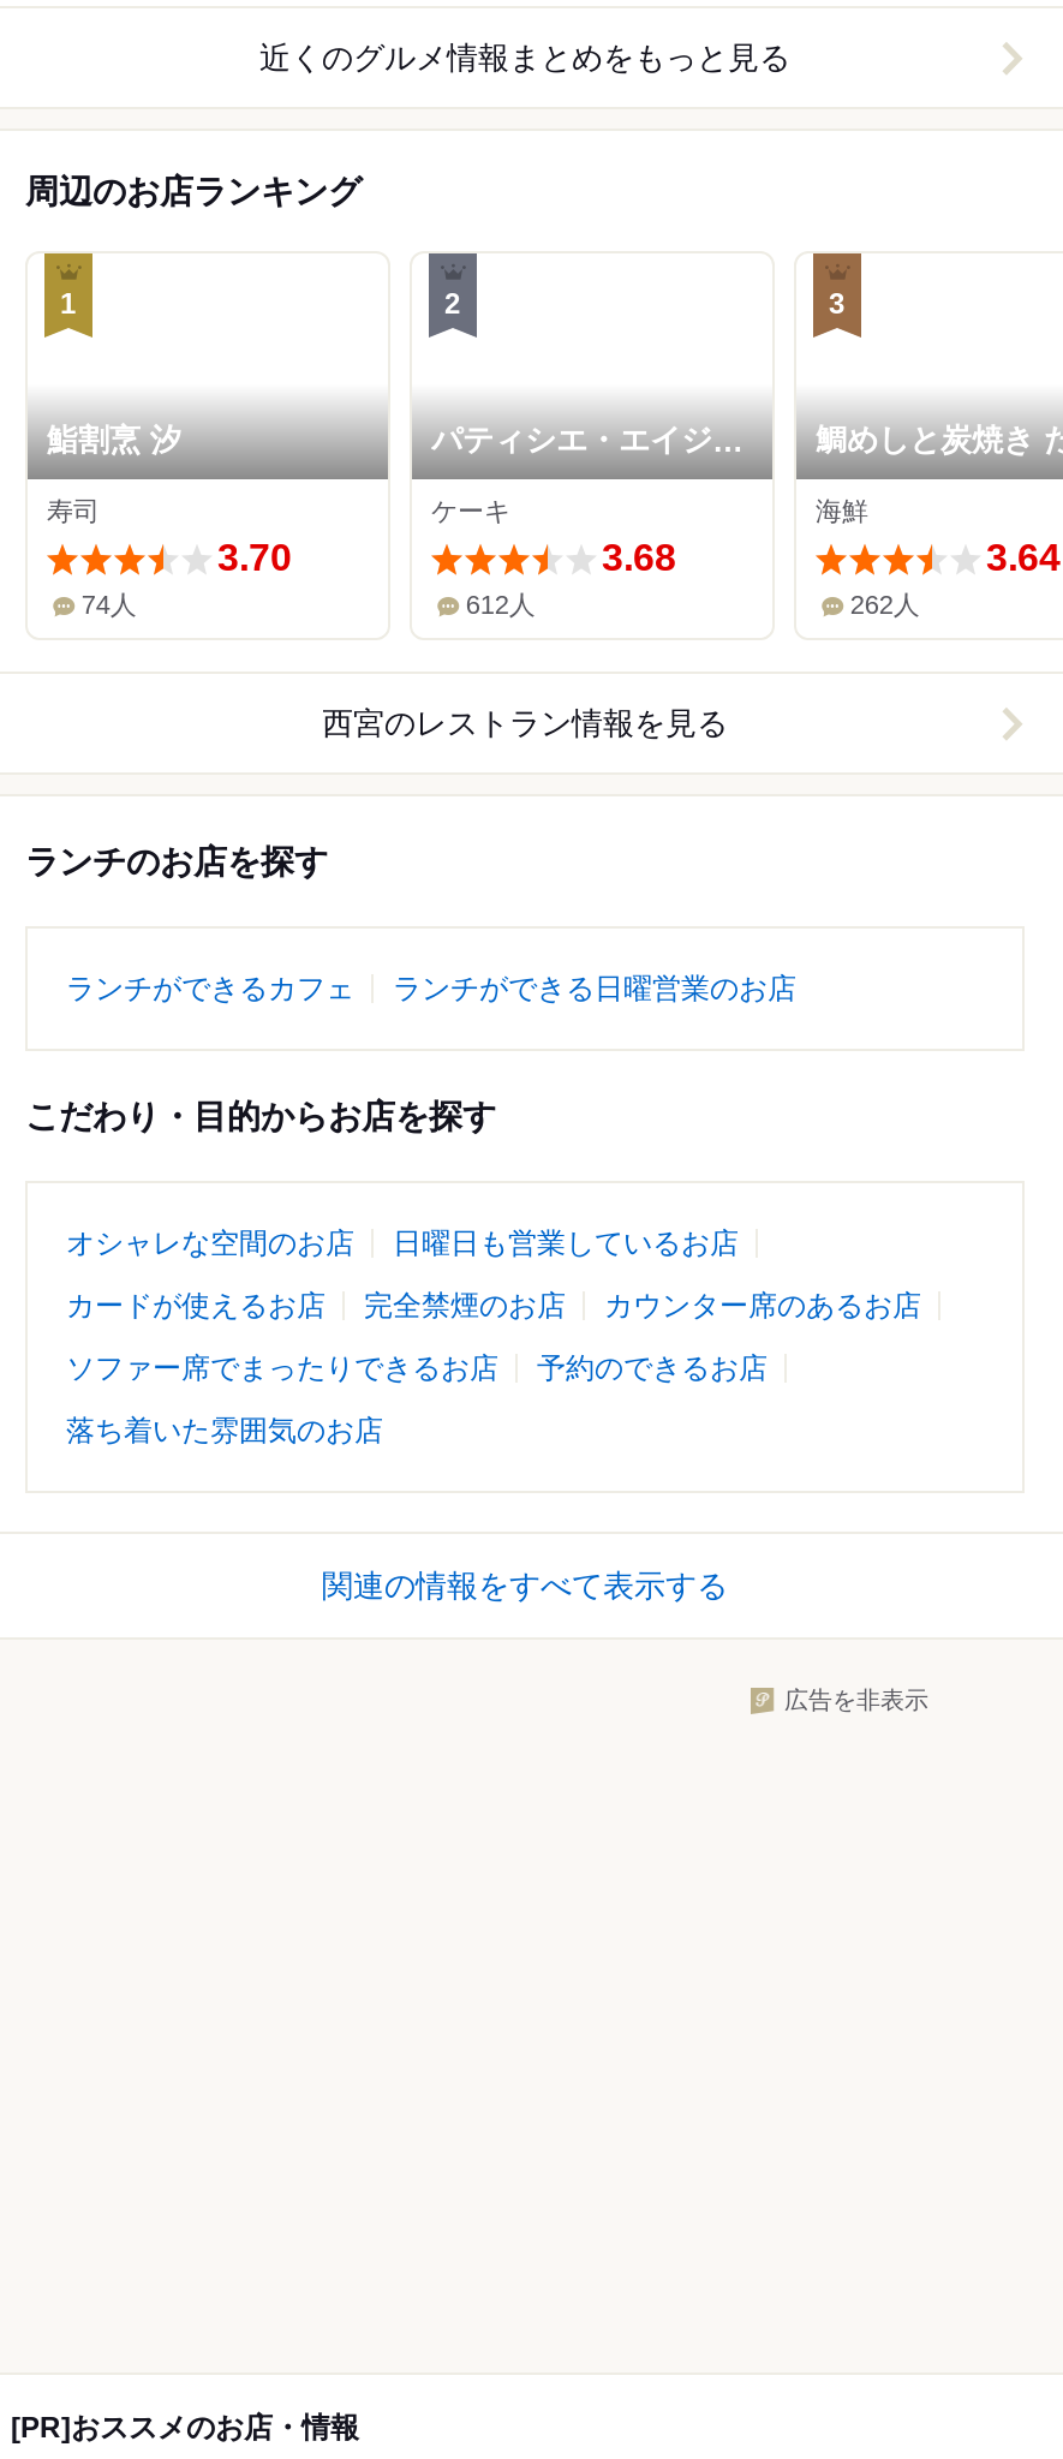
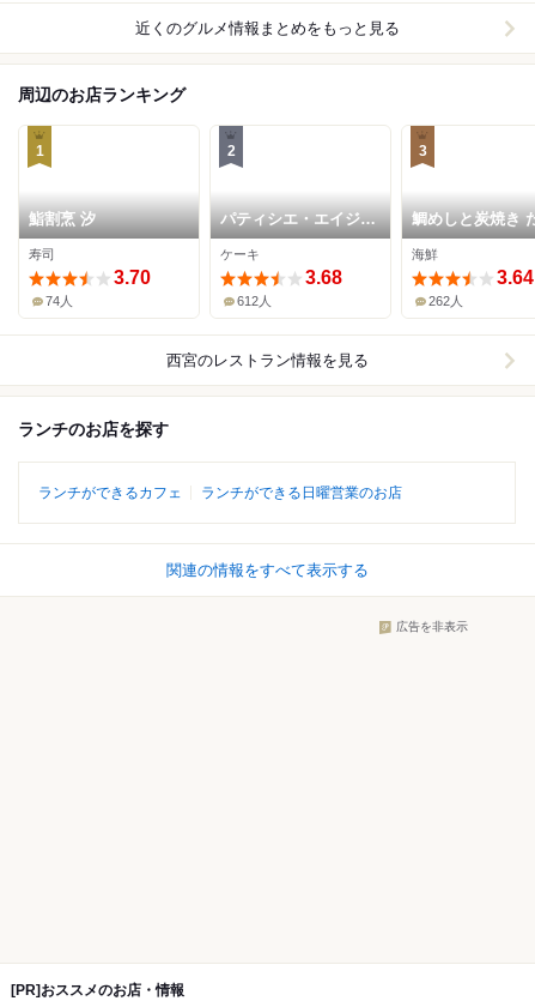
- こだわり・目的からお店を探す
- オシャレな空間のお店
- 日曜日も営業しているお店
- カードが使えるお店
- 完全禁煙のお店
- カウンター席のあるお店
- ソファー席でまったりできるお店
- 予約のできるお店
- 落ち着いた雰囲気のお店
